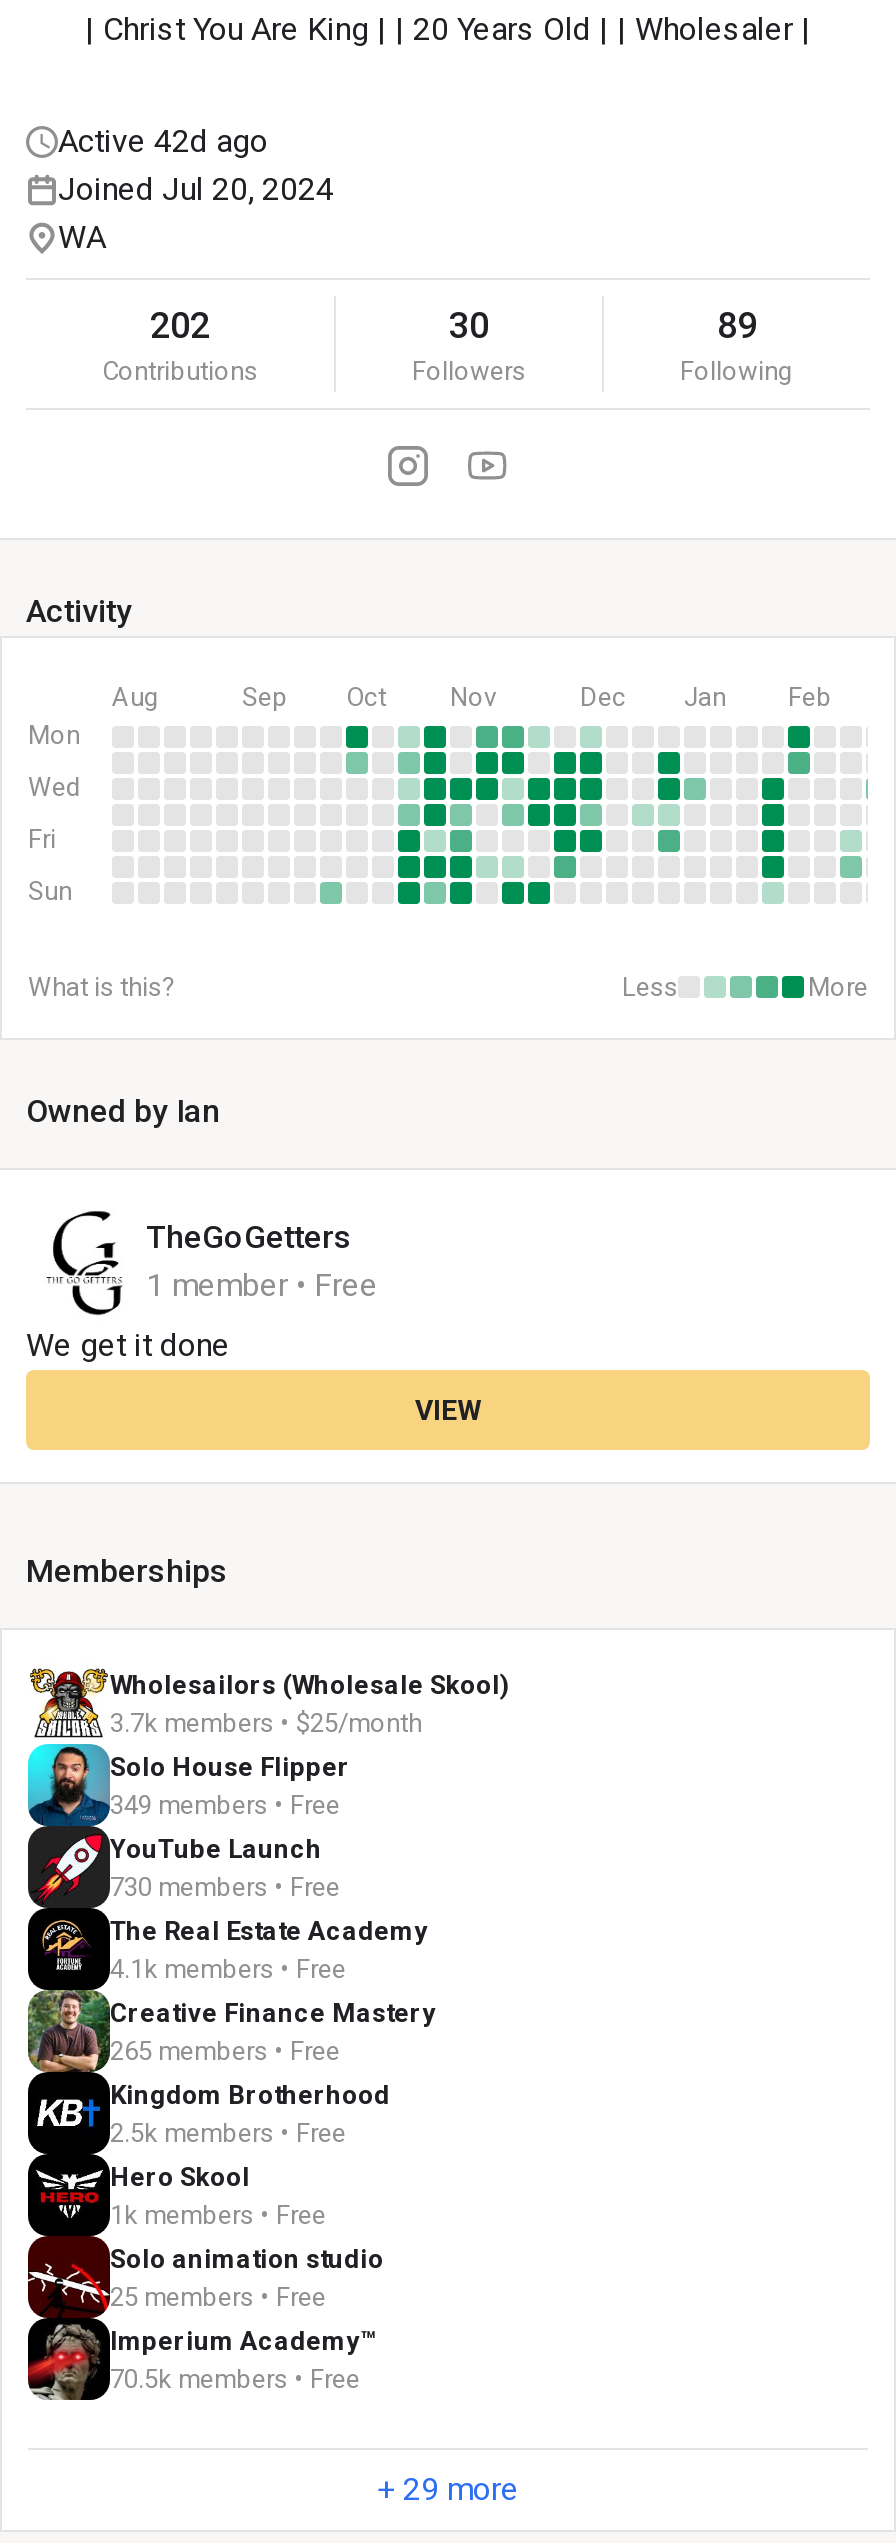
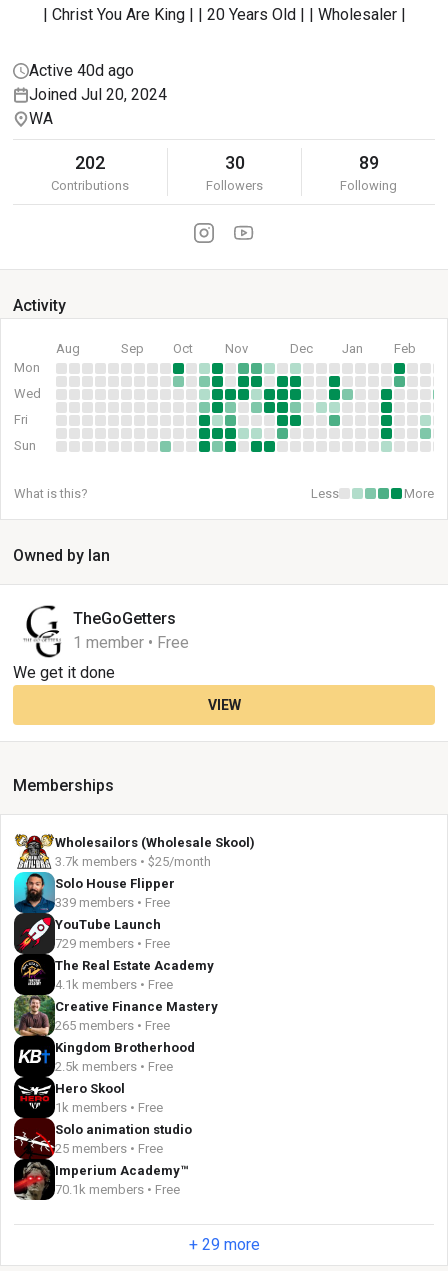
- Active 42d ago
+ Active 40d ago

- 349 members • Free
+ 339 members • Free

- 730 members • Free
+ 729 members • Free

- 70.5k members • Free
+ 70.1k members • Free
